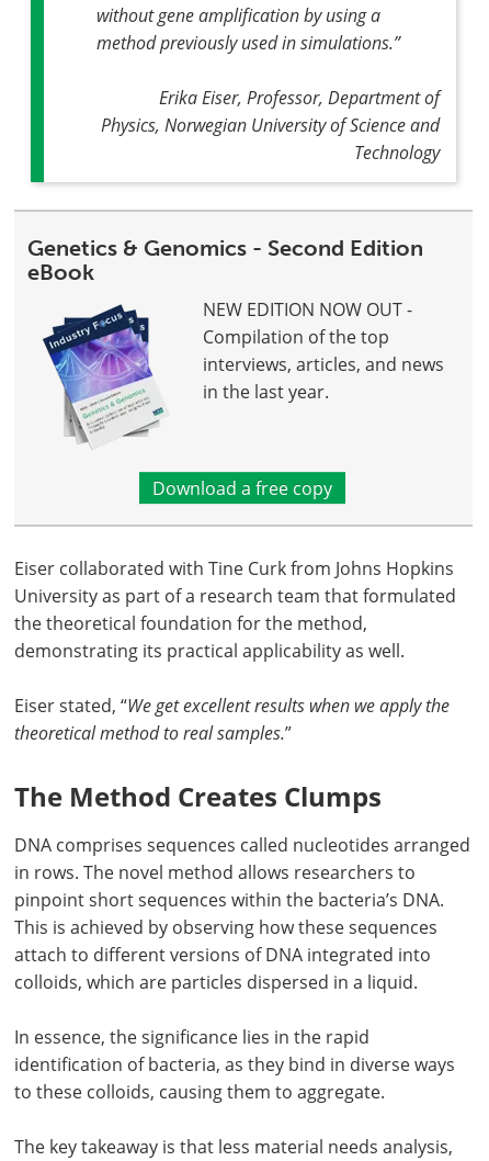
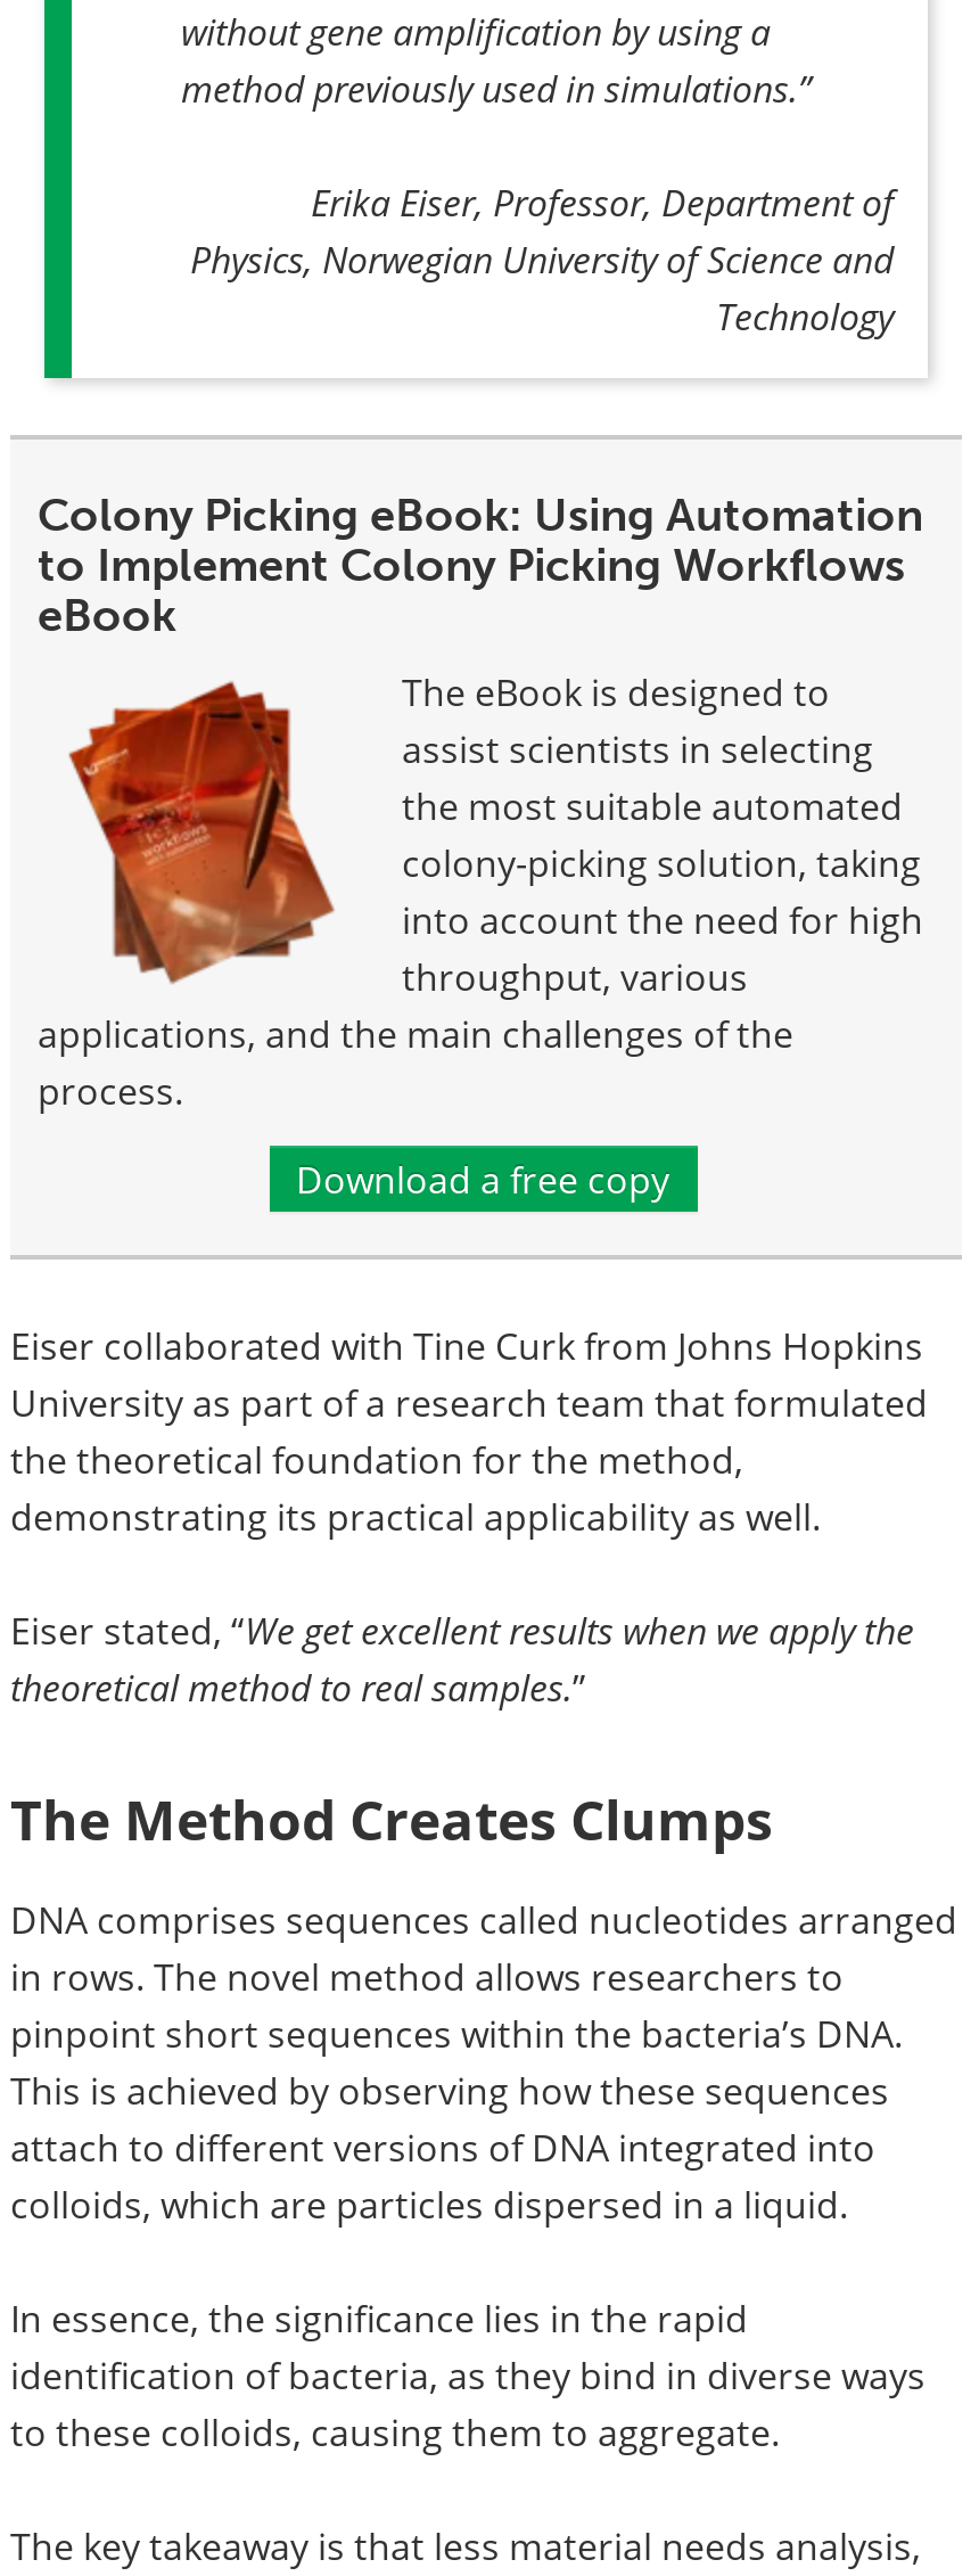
- Genetics & Genomics - Second Edition
+ Colony Picking eBook: Using Automation
+ to Implement Colony Picking Workflows

- [image]
+ [image]

- NEW EDITION NOW OUT -
- Compilation of the top
- interviews, articles, and news
- in the last year.
+ The eBook is designed to
+ assist scientists in selecting
+ the most suitable automated
+ colony-picking solution, taking
+ into account the need for high
+ throughput, various
+ applications, and the main challenges of the
+ process.
